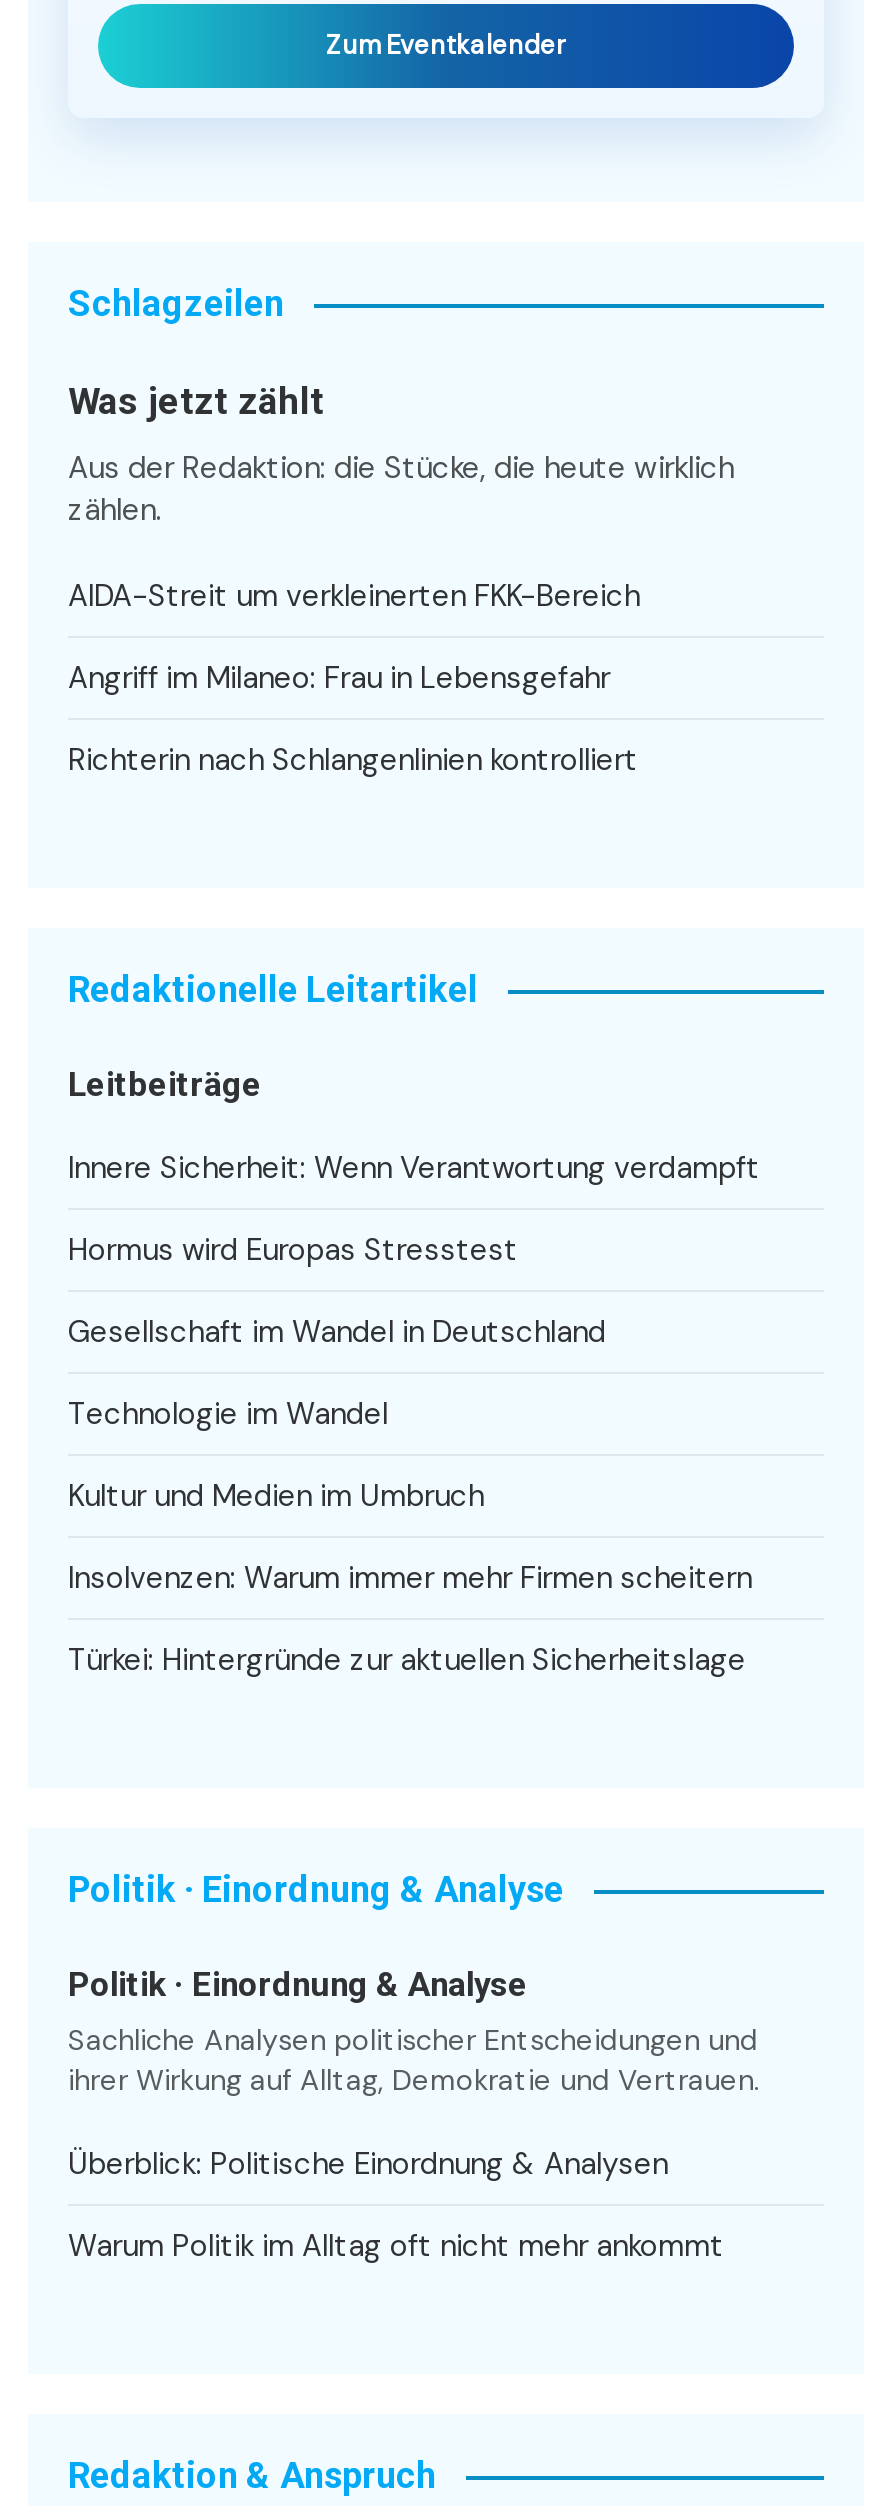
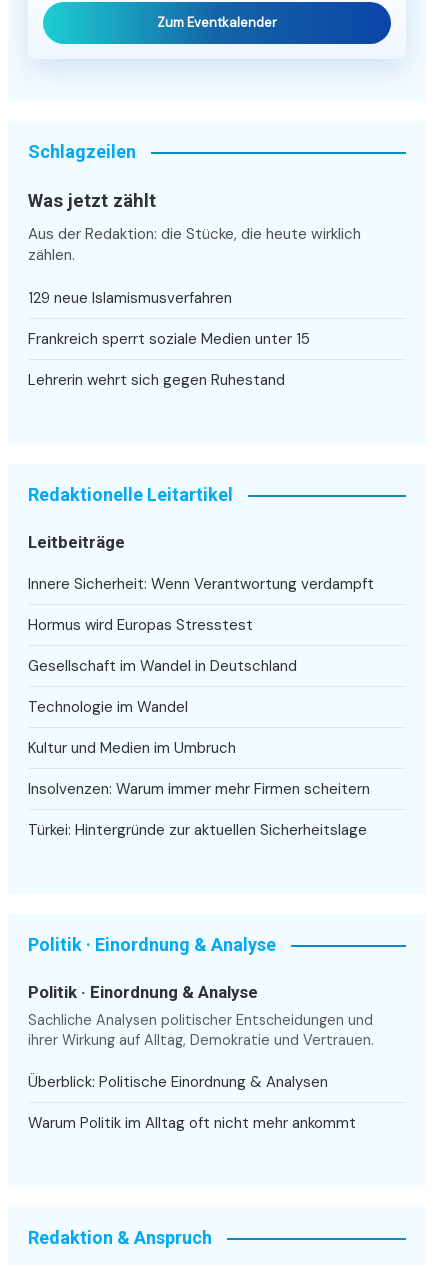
- AIDA-Streit um verkleinerten FKK-Bereich
+ 129 neue Islamismusverfahren

- Angriff im Milaneo: Frau in Lebensgefahr
+ Frankreich sperrt soziale Medien unter 15

- Richterin nach Schlangenlinien kontrolliert
+ Lehrerin wehrt sich gegen Ruhestand
